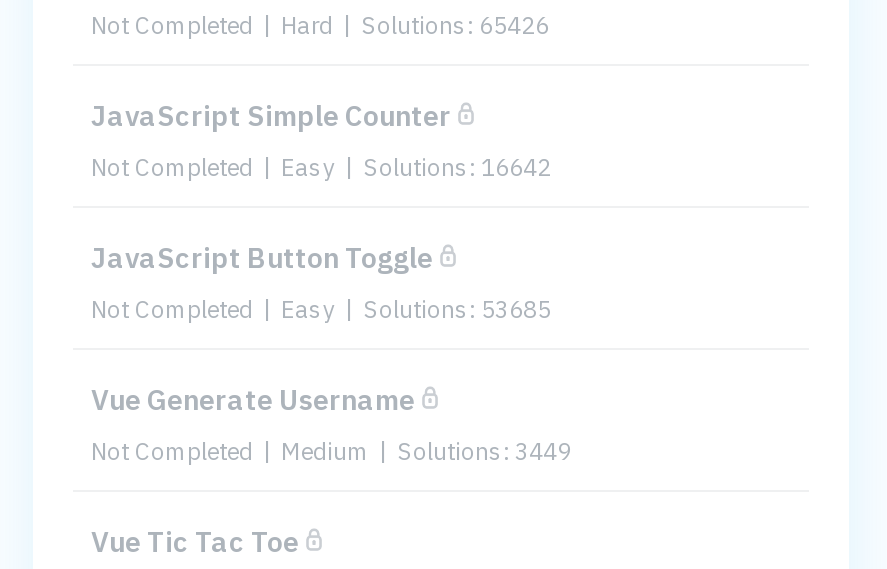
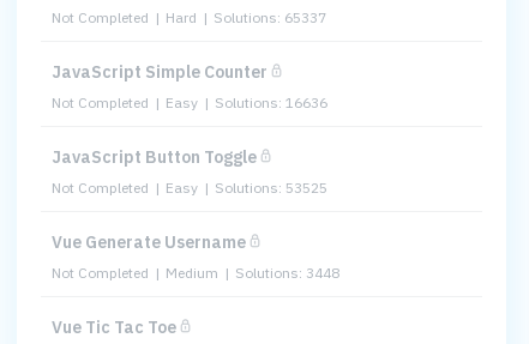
- Not Completed Hard Solutions: 65426
+ Not Completed Hard Solutions: 65337

- Not Completed Easy Solutions: 16642
+ Not Completed Easy Solutions: 16636

- Not Completed Easy Solutions: 53685
+ Not Completed Easy Solutions: 53525

- Not Completed Medium Solutions: 3449
+ Not Completed Medium Solutions: 3448
